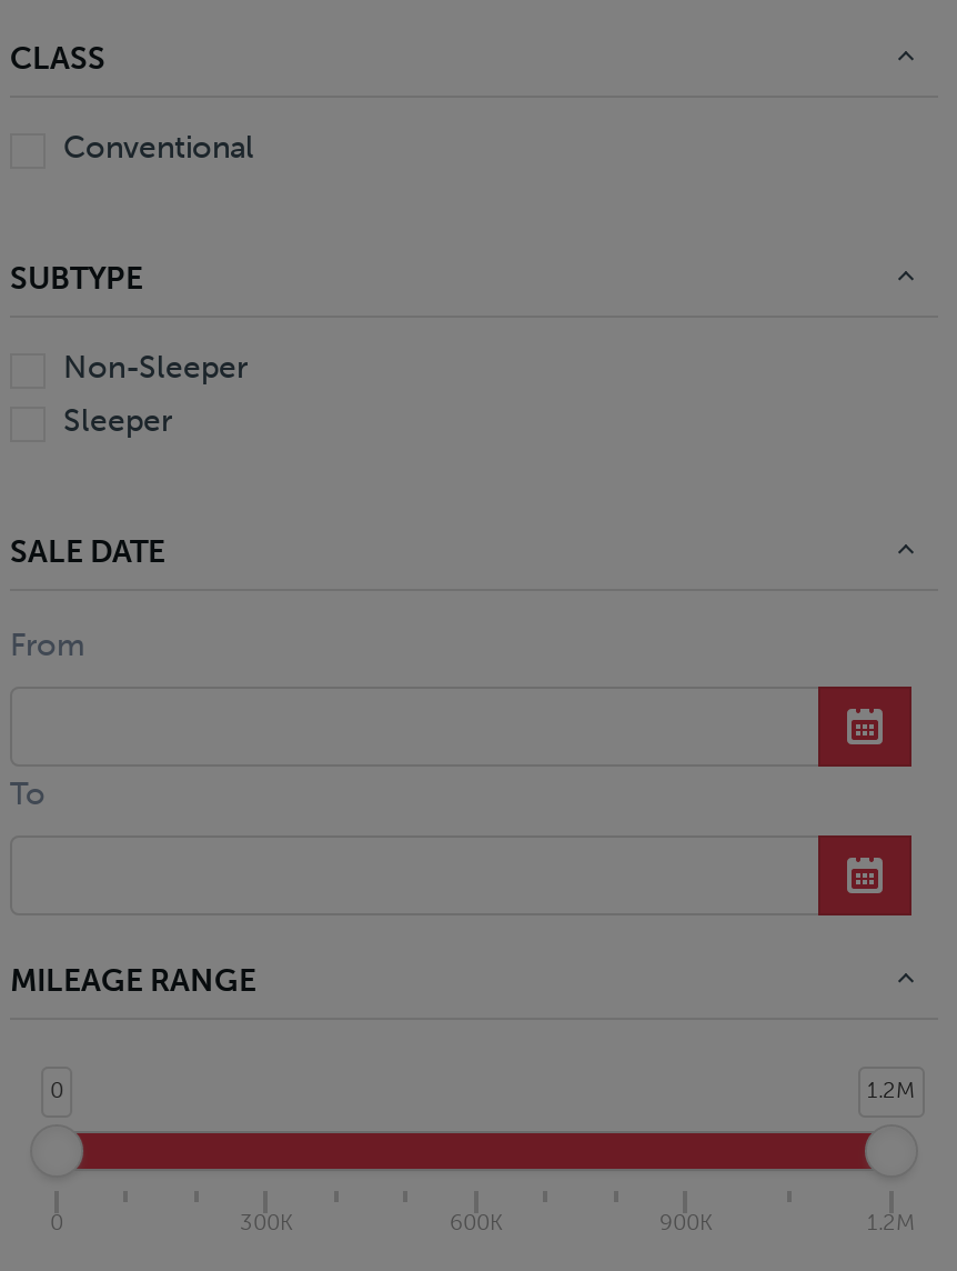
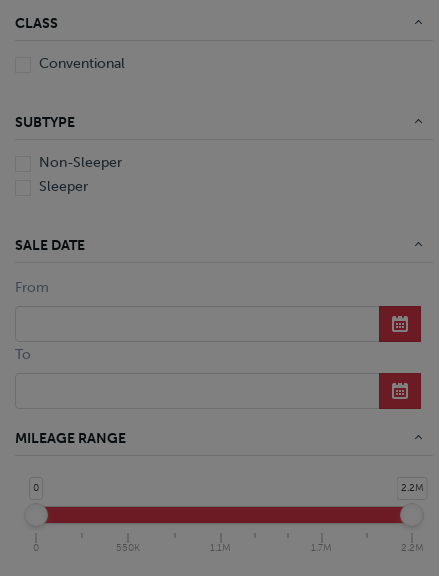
- 1.2M
+ 2.2M

- 300K
- 600K
- 900K
- 1.2M
+ 550K
+ 1.1M
+ 1.7M
+ 2.2M
